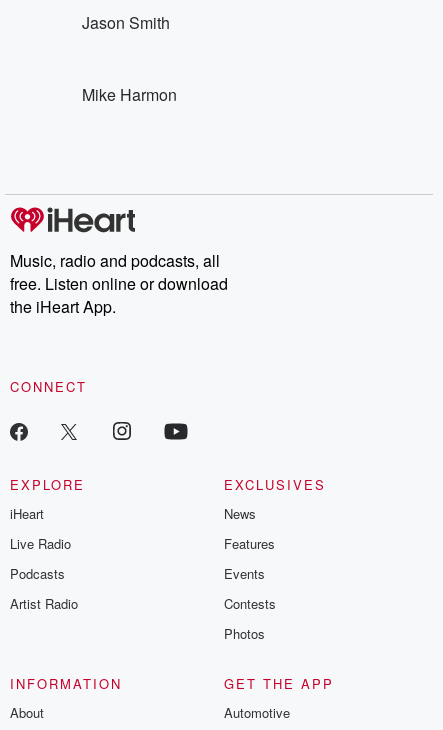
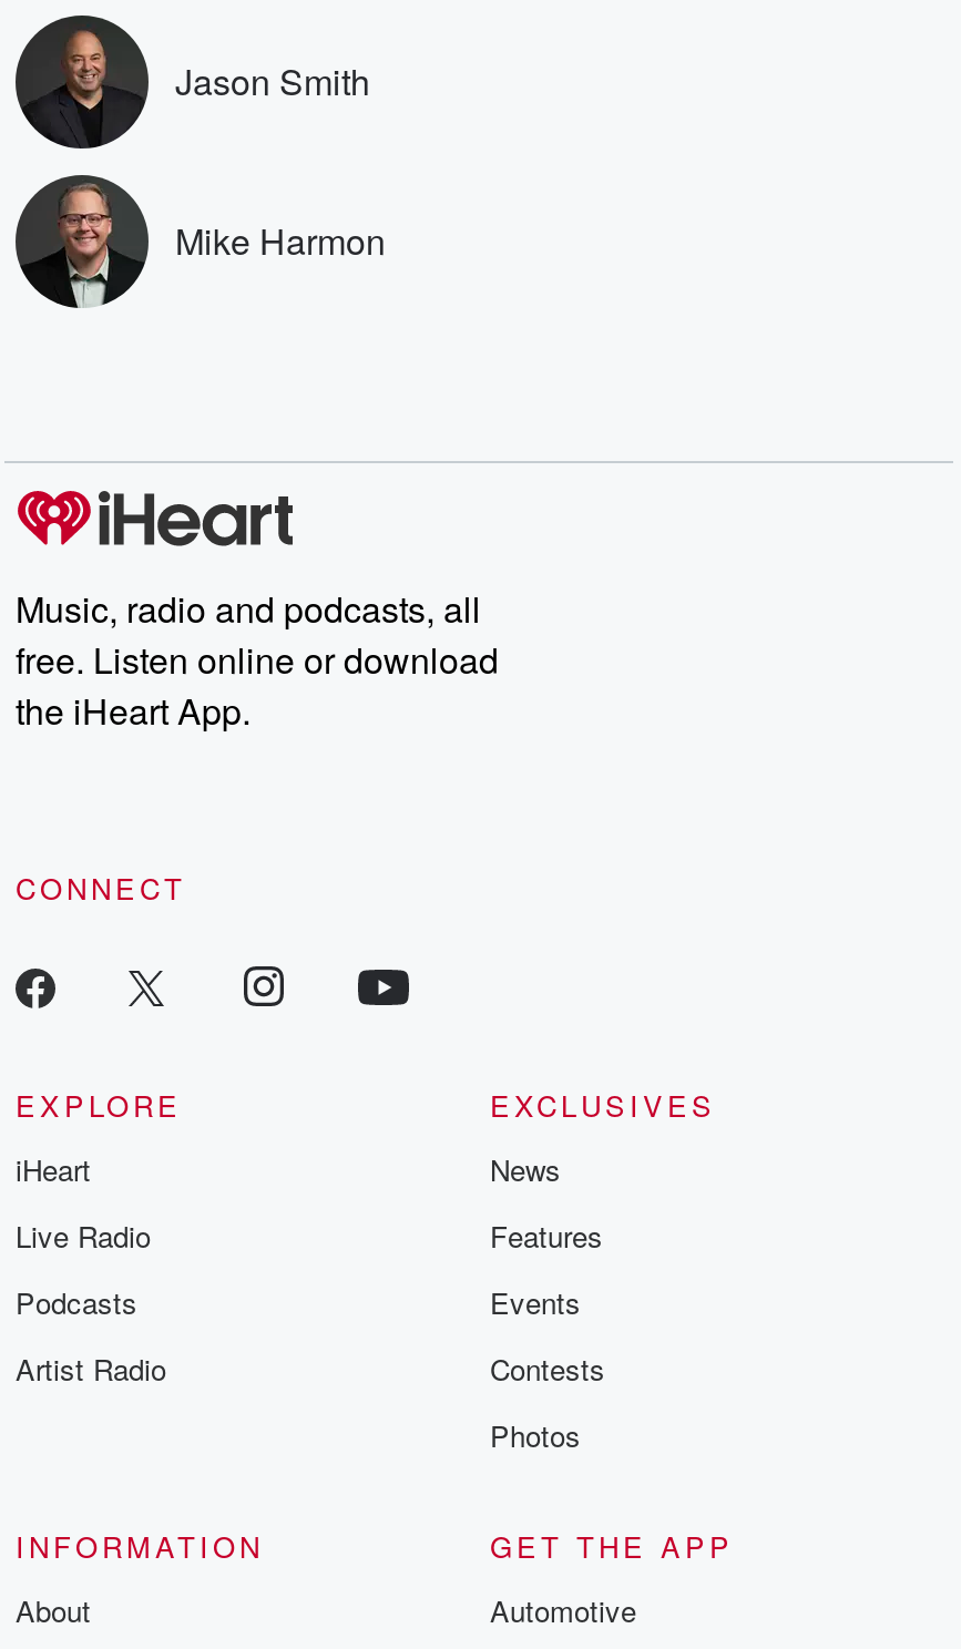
+ [image]

+ [image]
